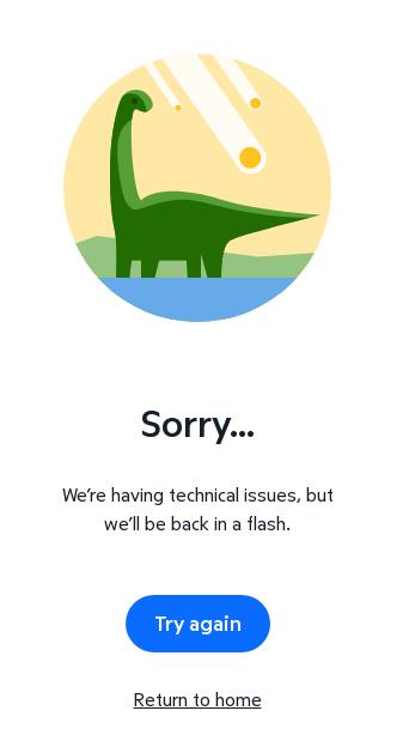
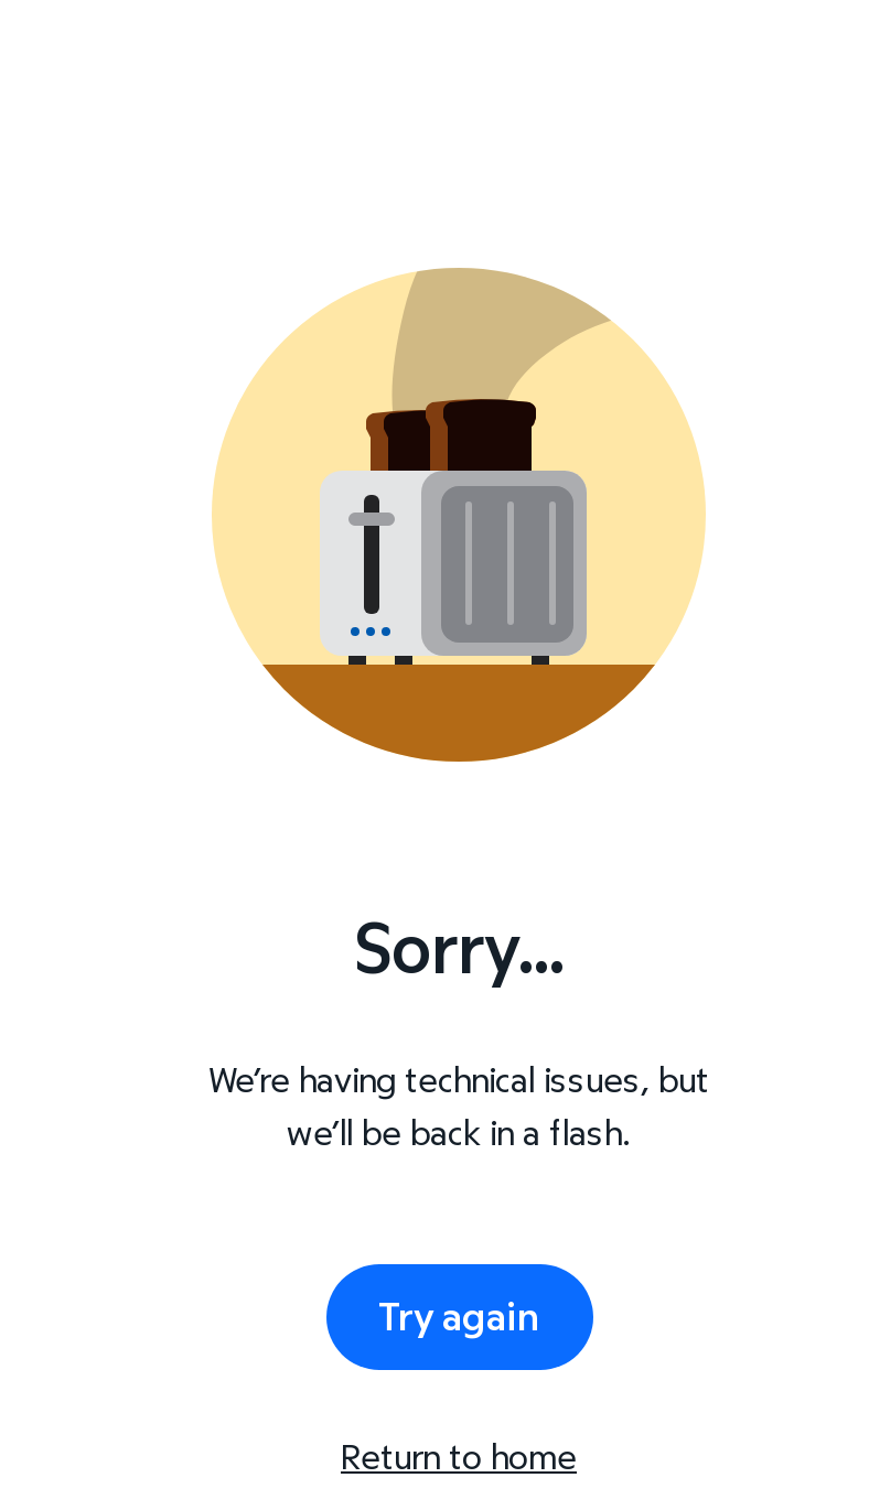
- [image]
+ [image]
